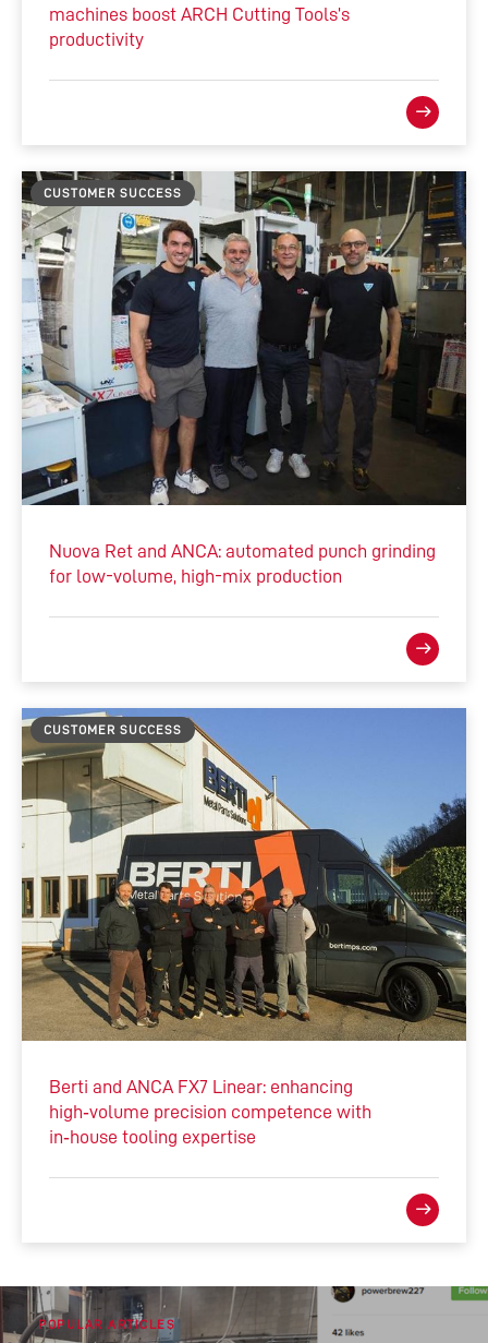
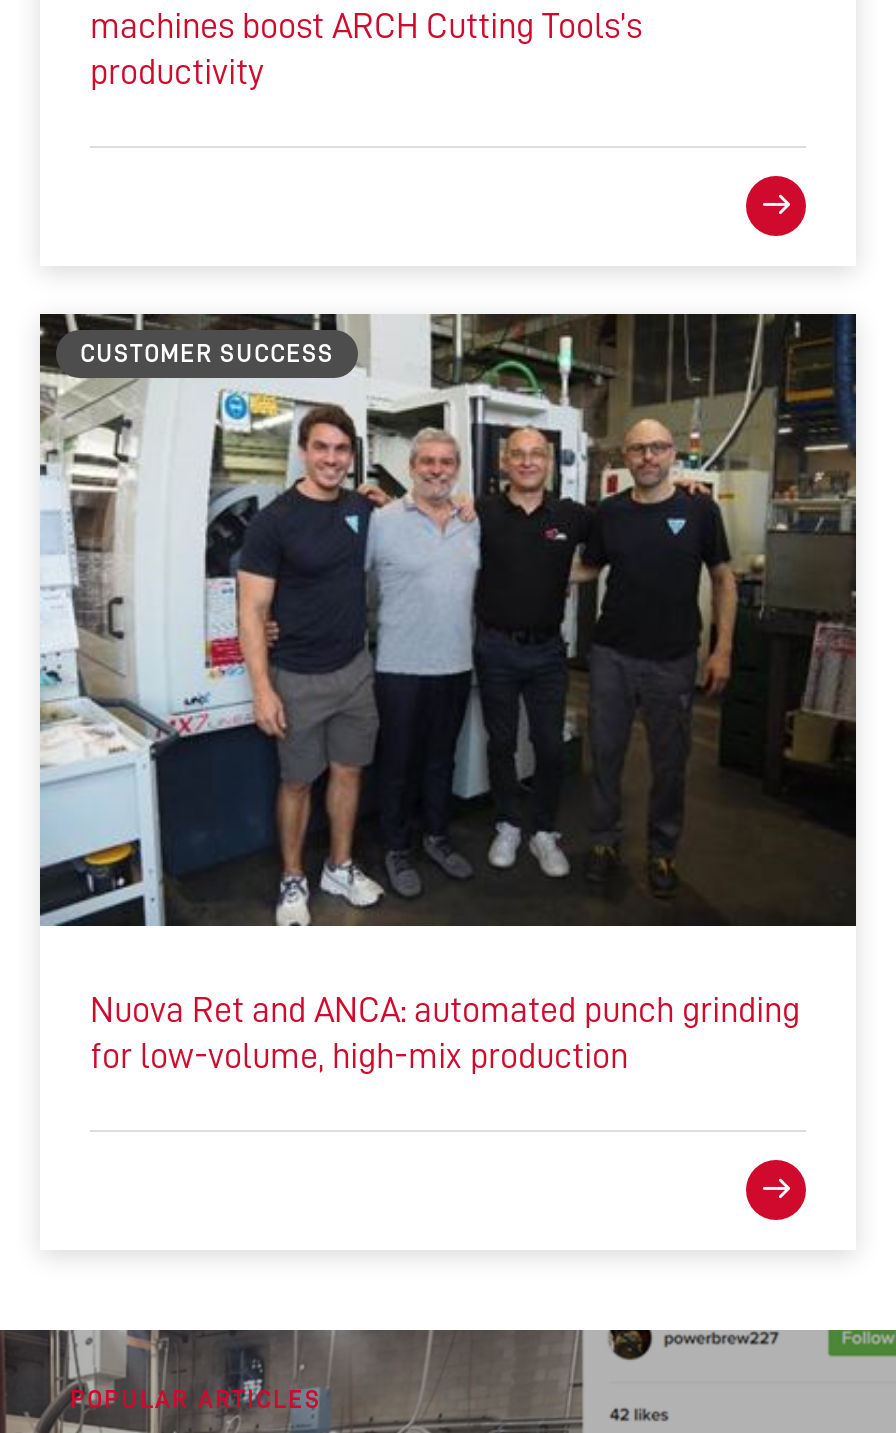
- [image]
- CUSTOMER SUCCESS

- Berti and ANCA FX7 Linear: enhancing
- high‑volume precision competence with
- in‑house tooling expertise
